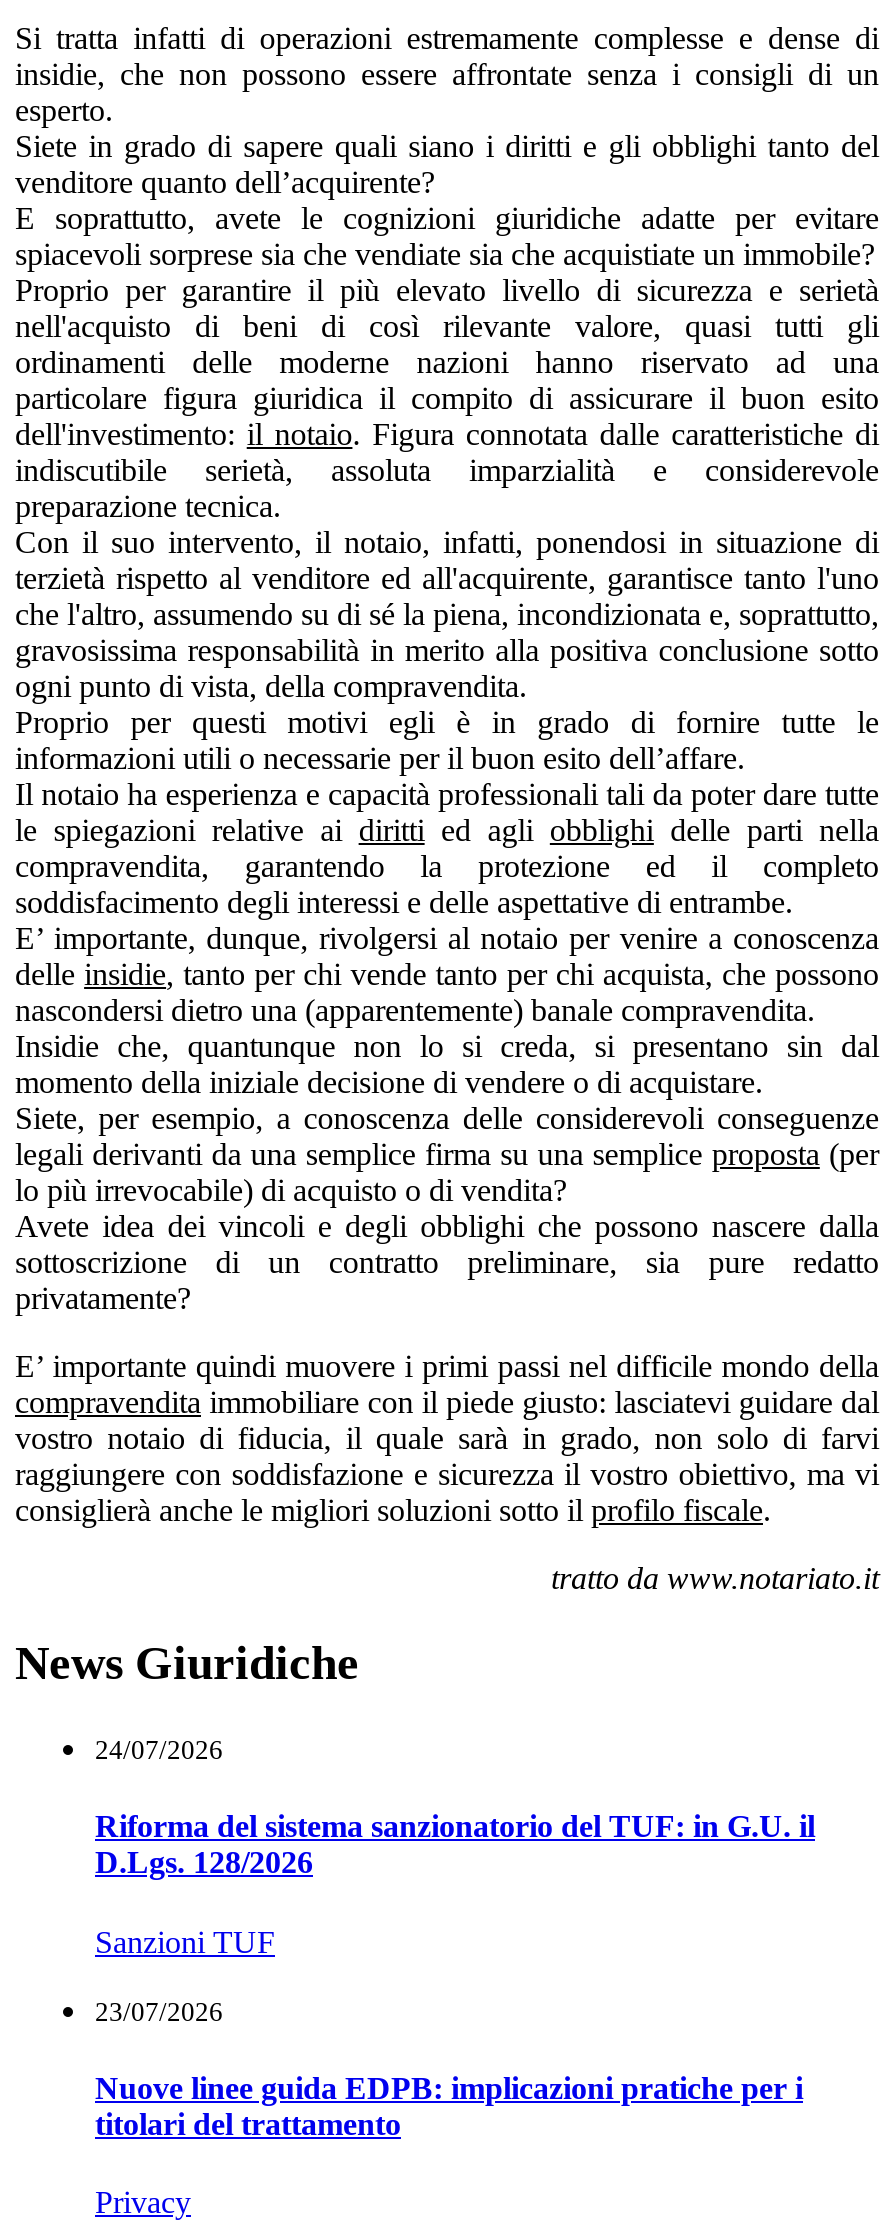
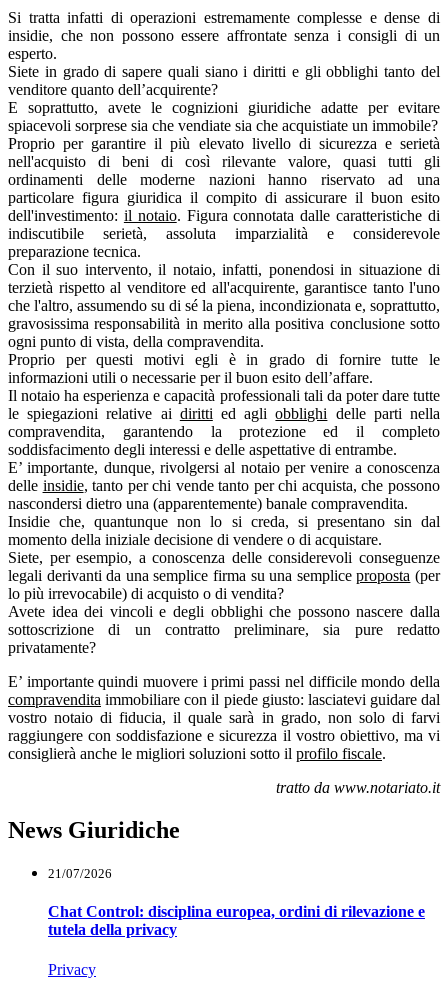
- 24/07/2026
- Riforma del sistema sanzionatorio del TUF: in G.U. il
- D.Lgs. 128/2026
- Sanzioni TUF
- 23/07/2026
- Nuove linee guida EDPB: implicazioni pratiche per i
- titolari del trattamento
+ 21/07/2026
+ Chat Control: disciplina europea, ordini di rilevazione e
+ tutela della privacy
